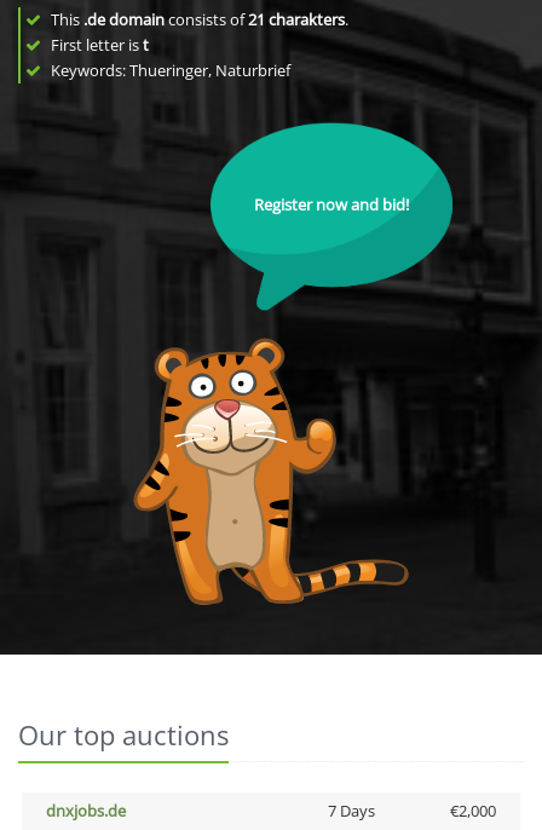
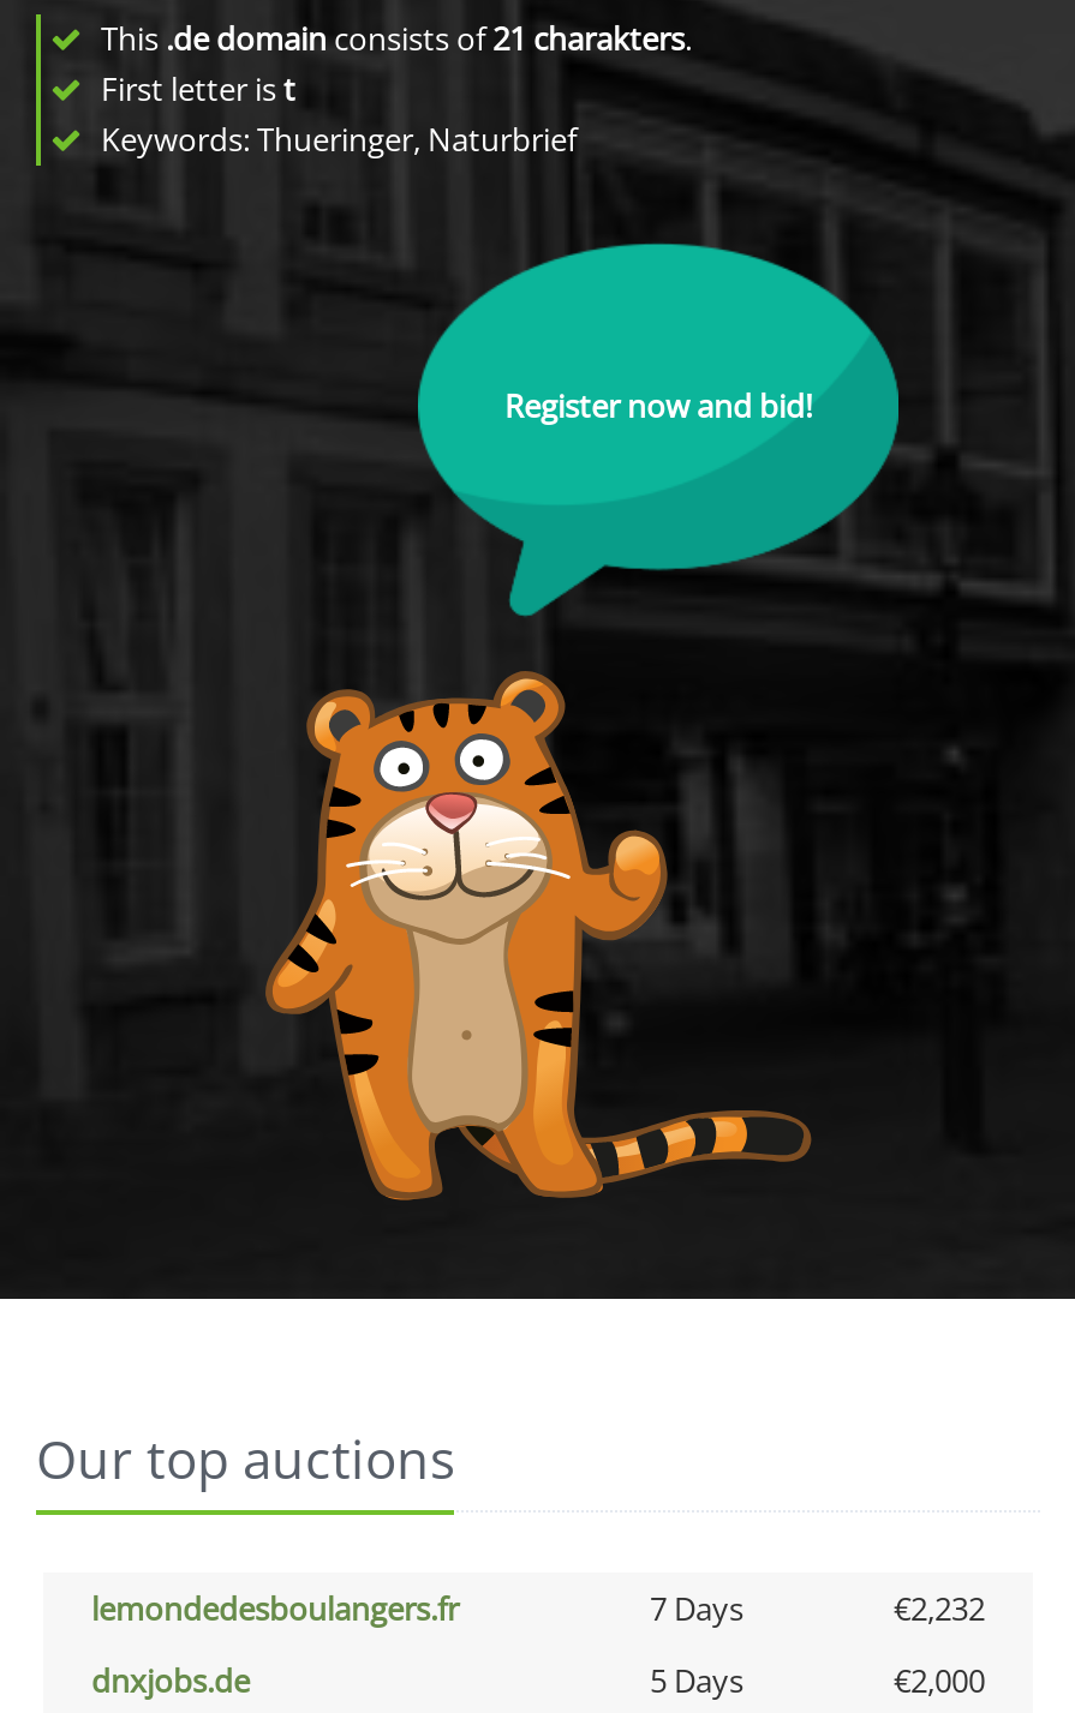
+ lemondedesboulangers.fr
+ 7 Days
+ €2,232

- 7 Days
+ 5 Days
